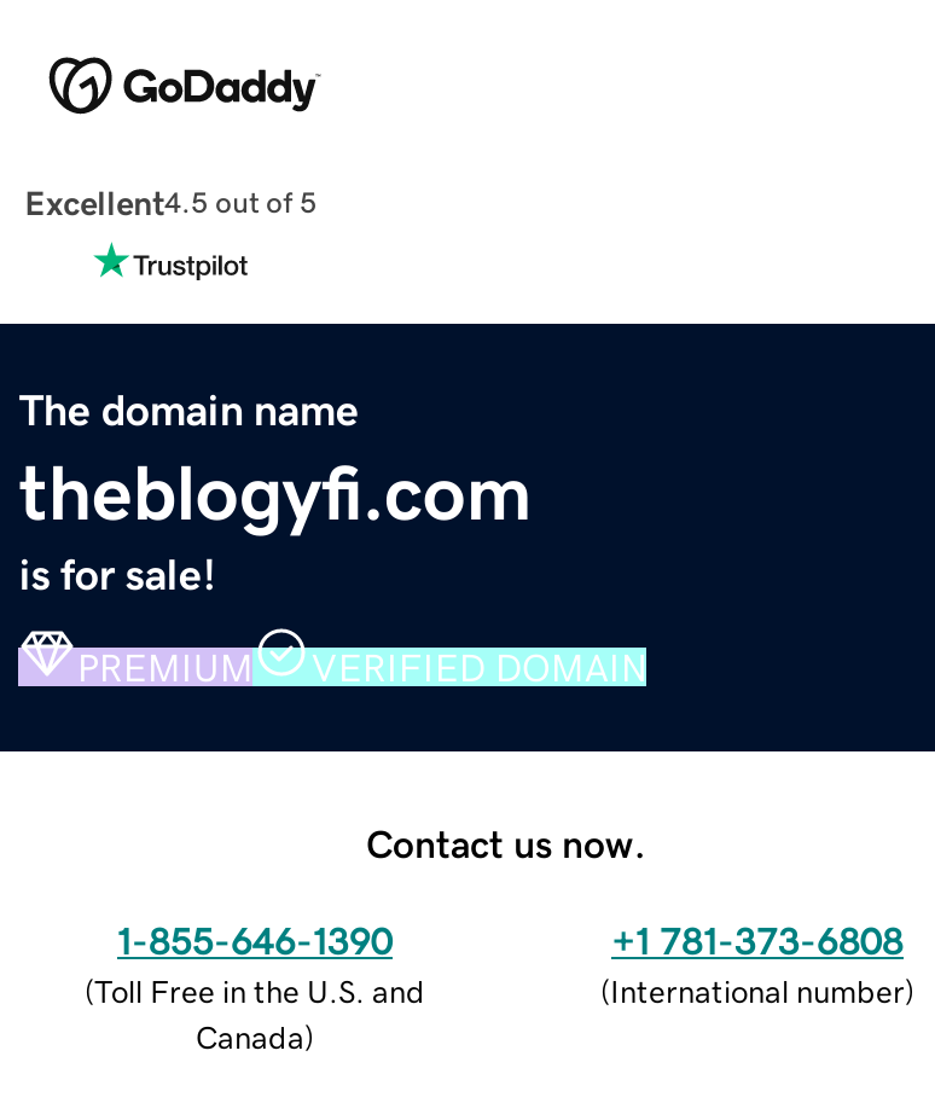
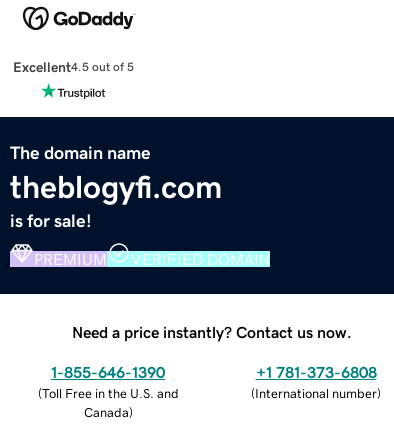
- Contact us now.
+ Need a price instantly? Contact us now.
